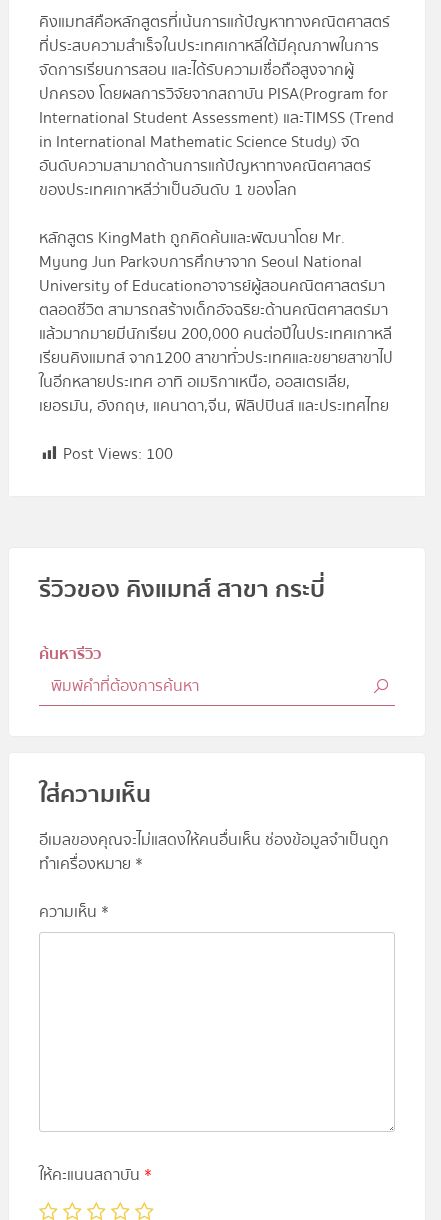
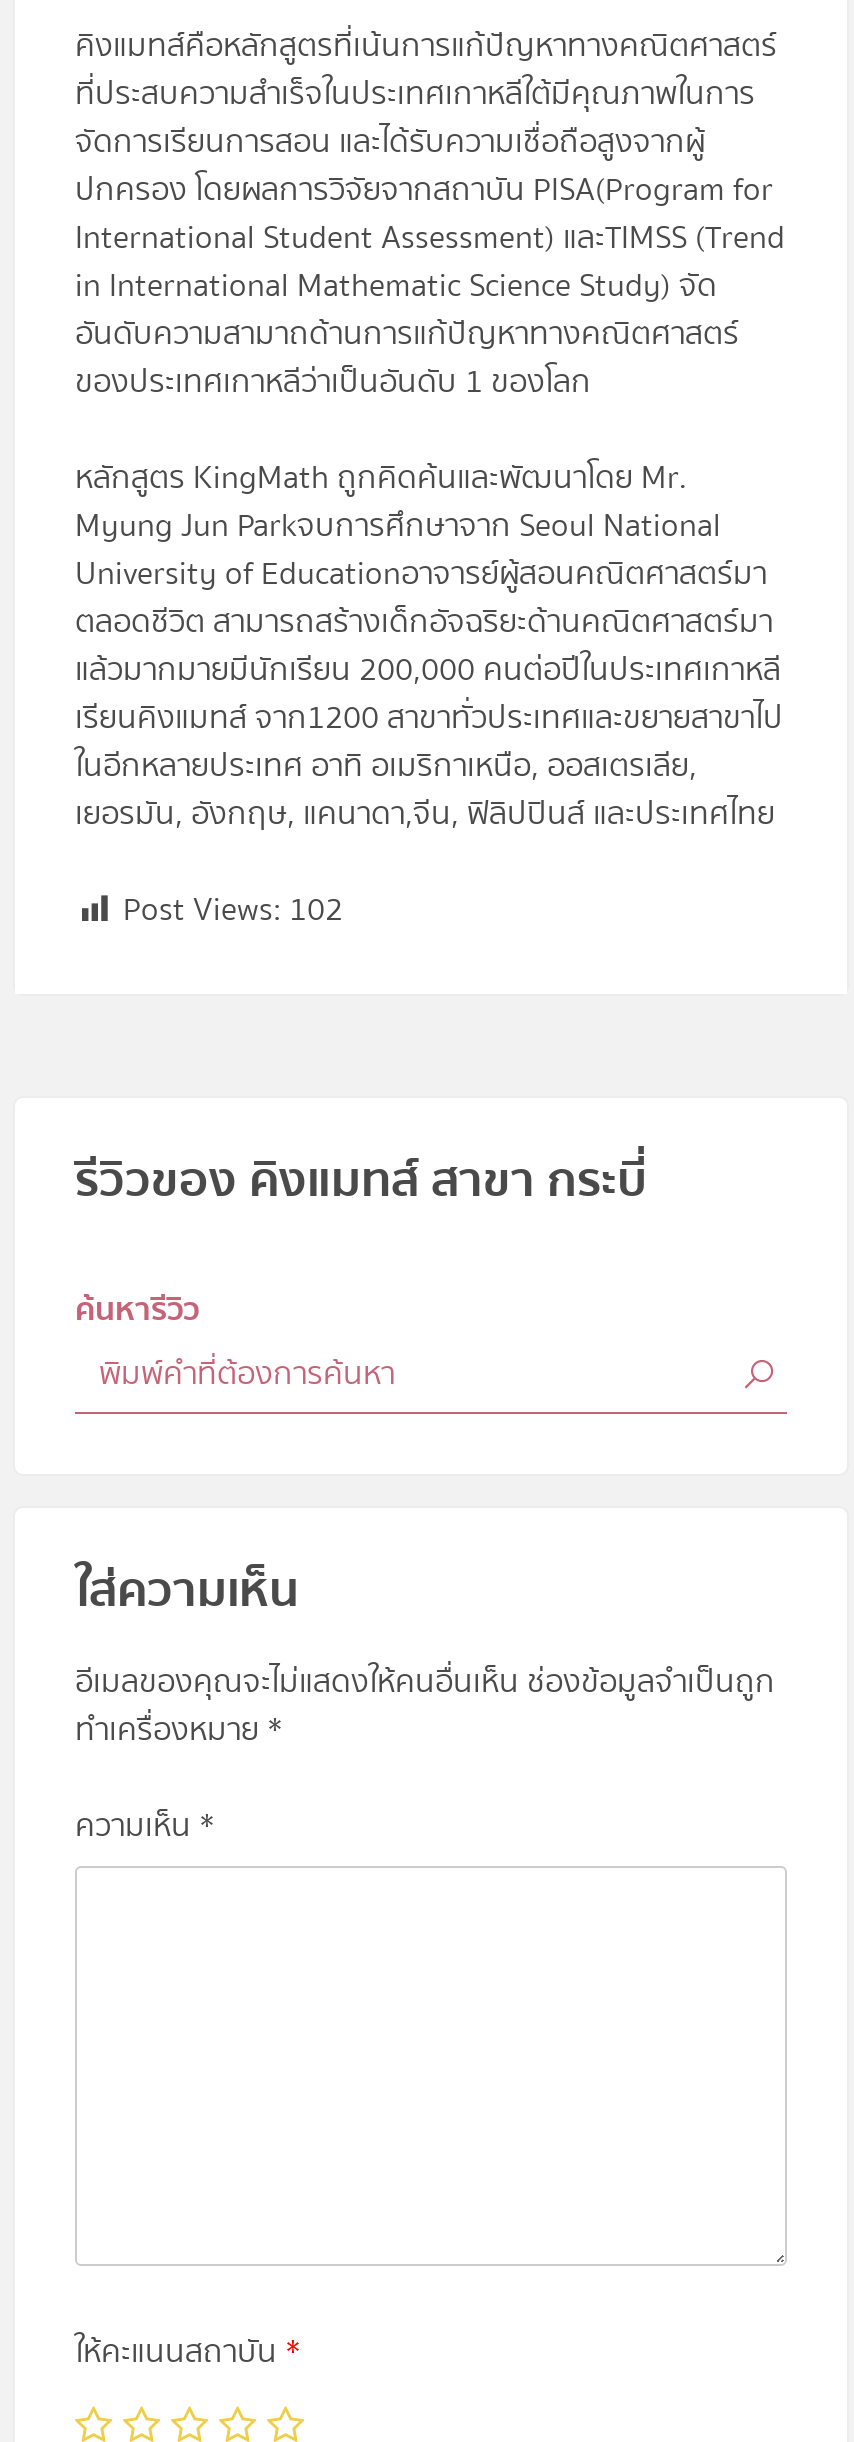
- Post Views: 100
+ Post Views: 102
